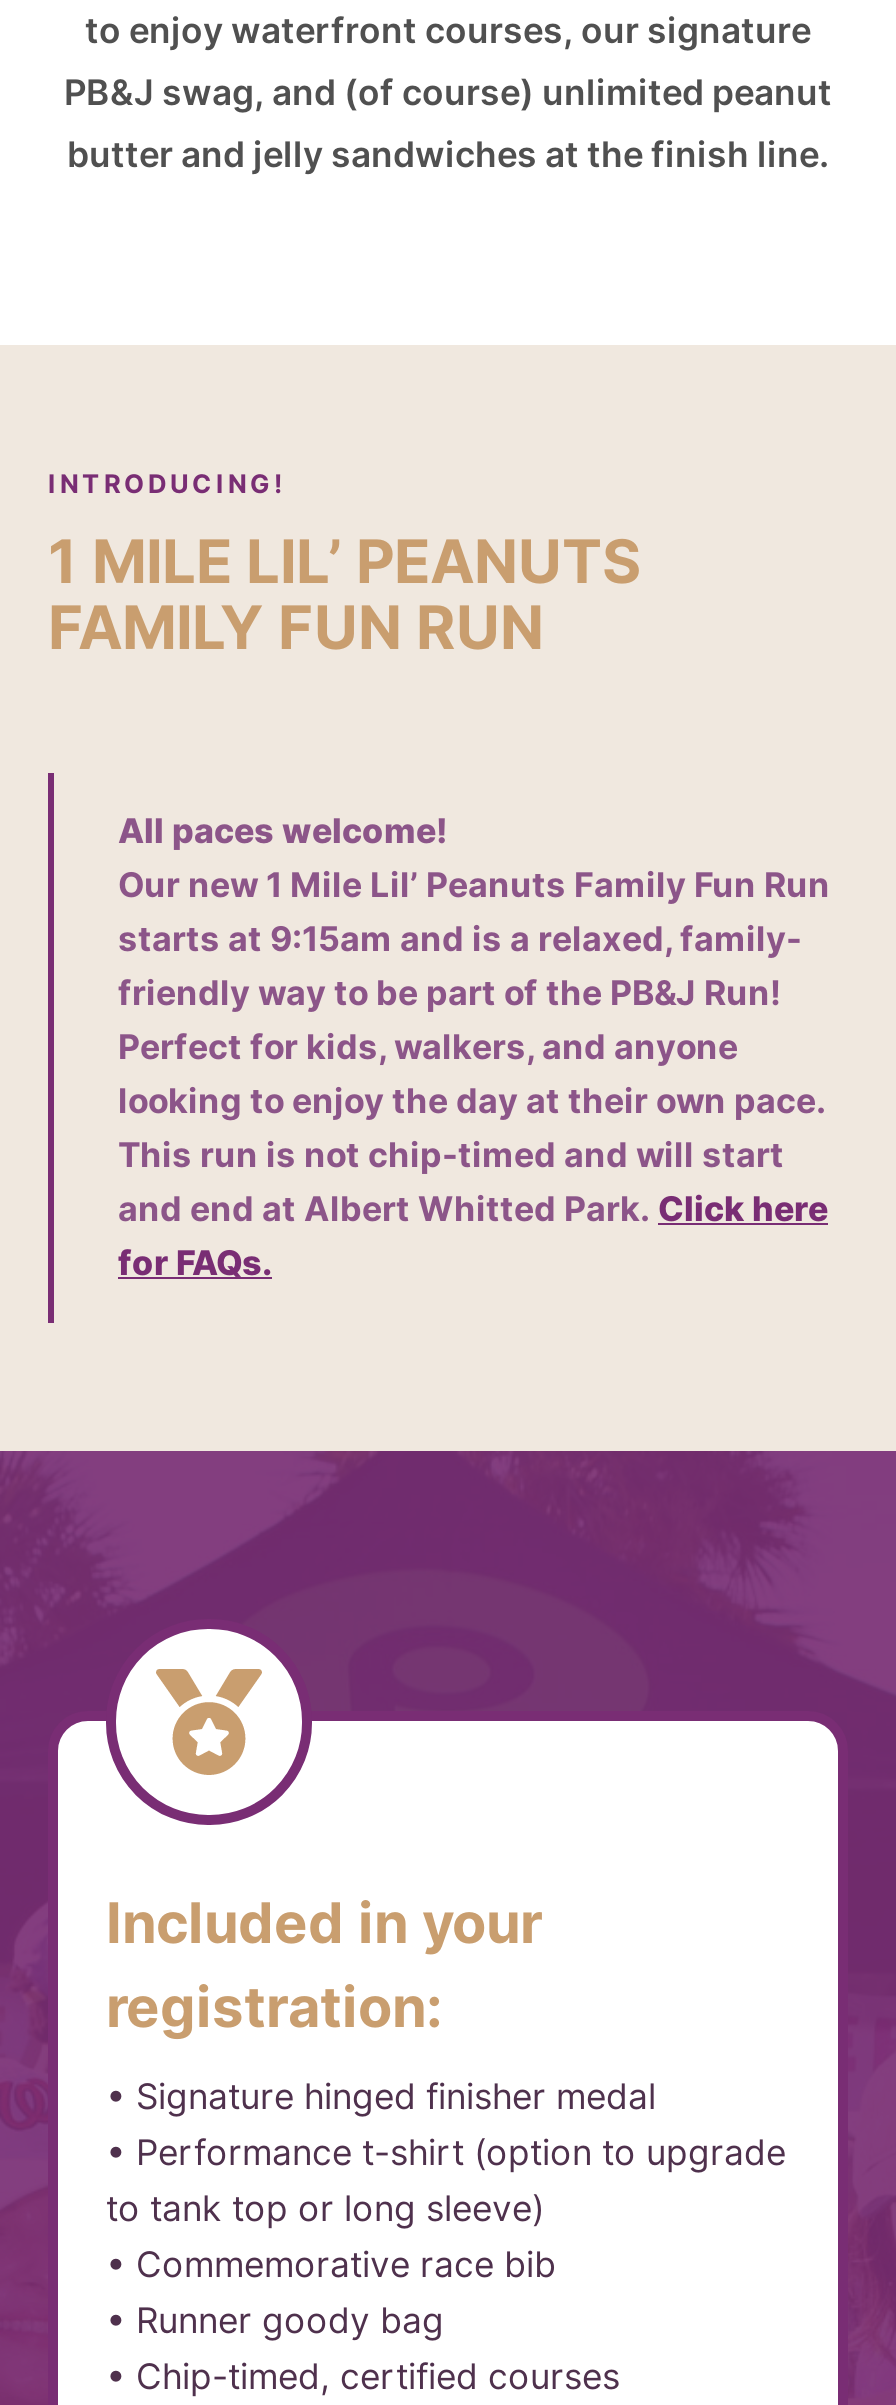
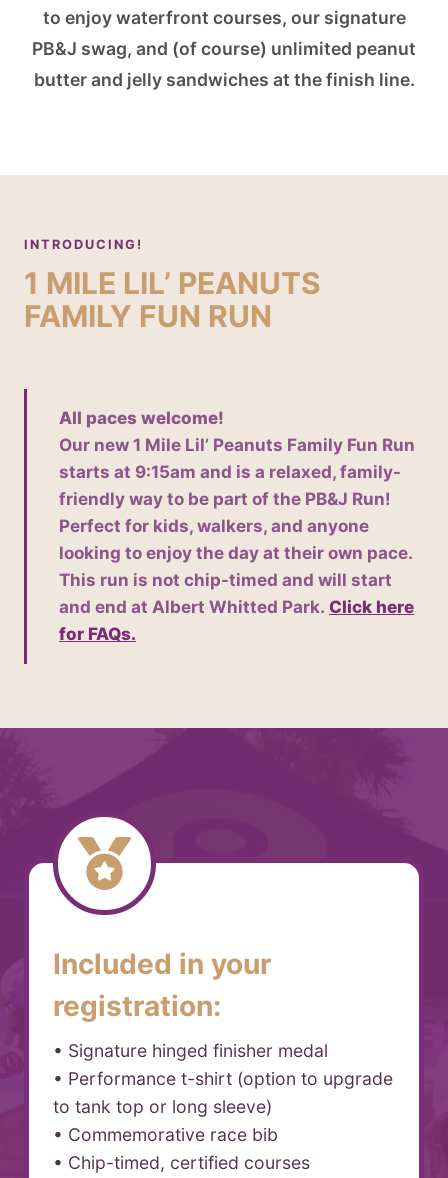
- • Runner goody bag
